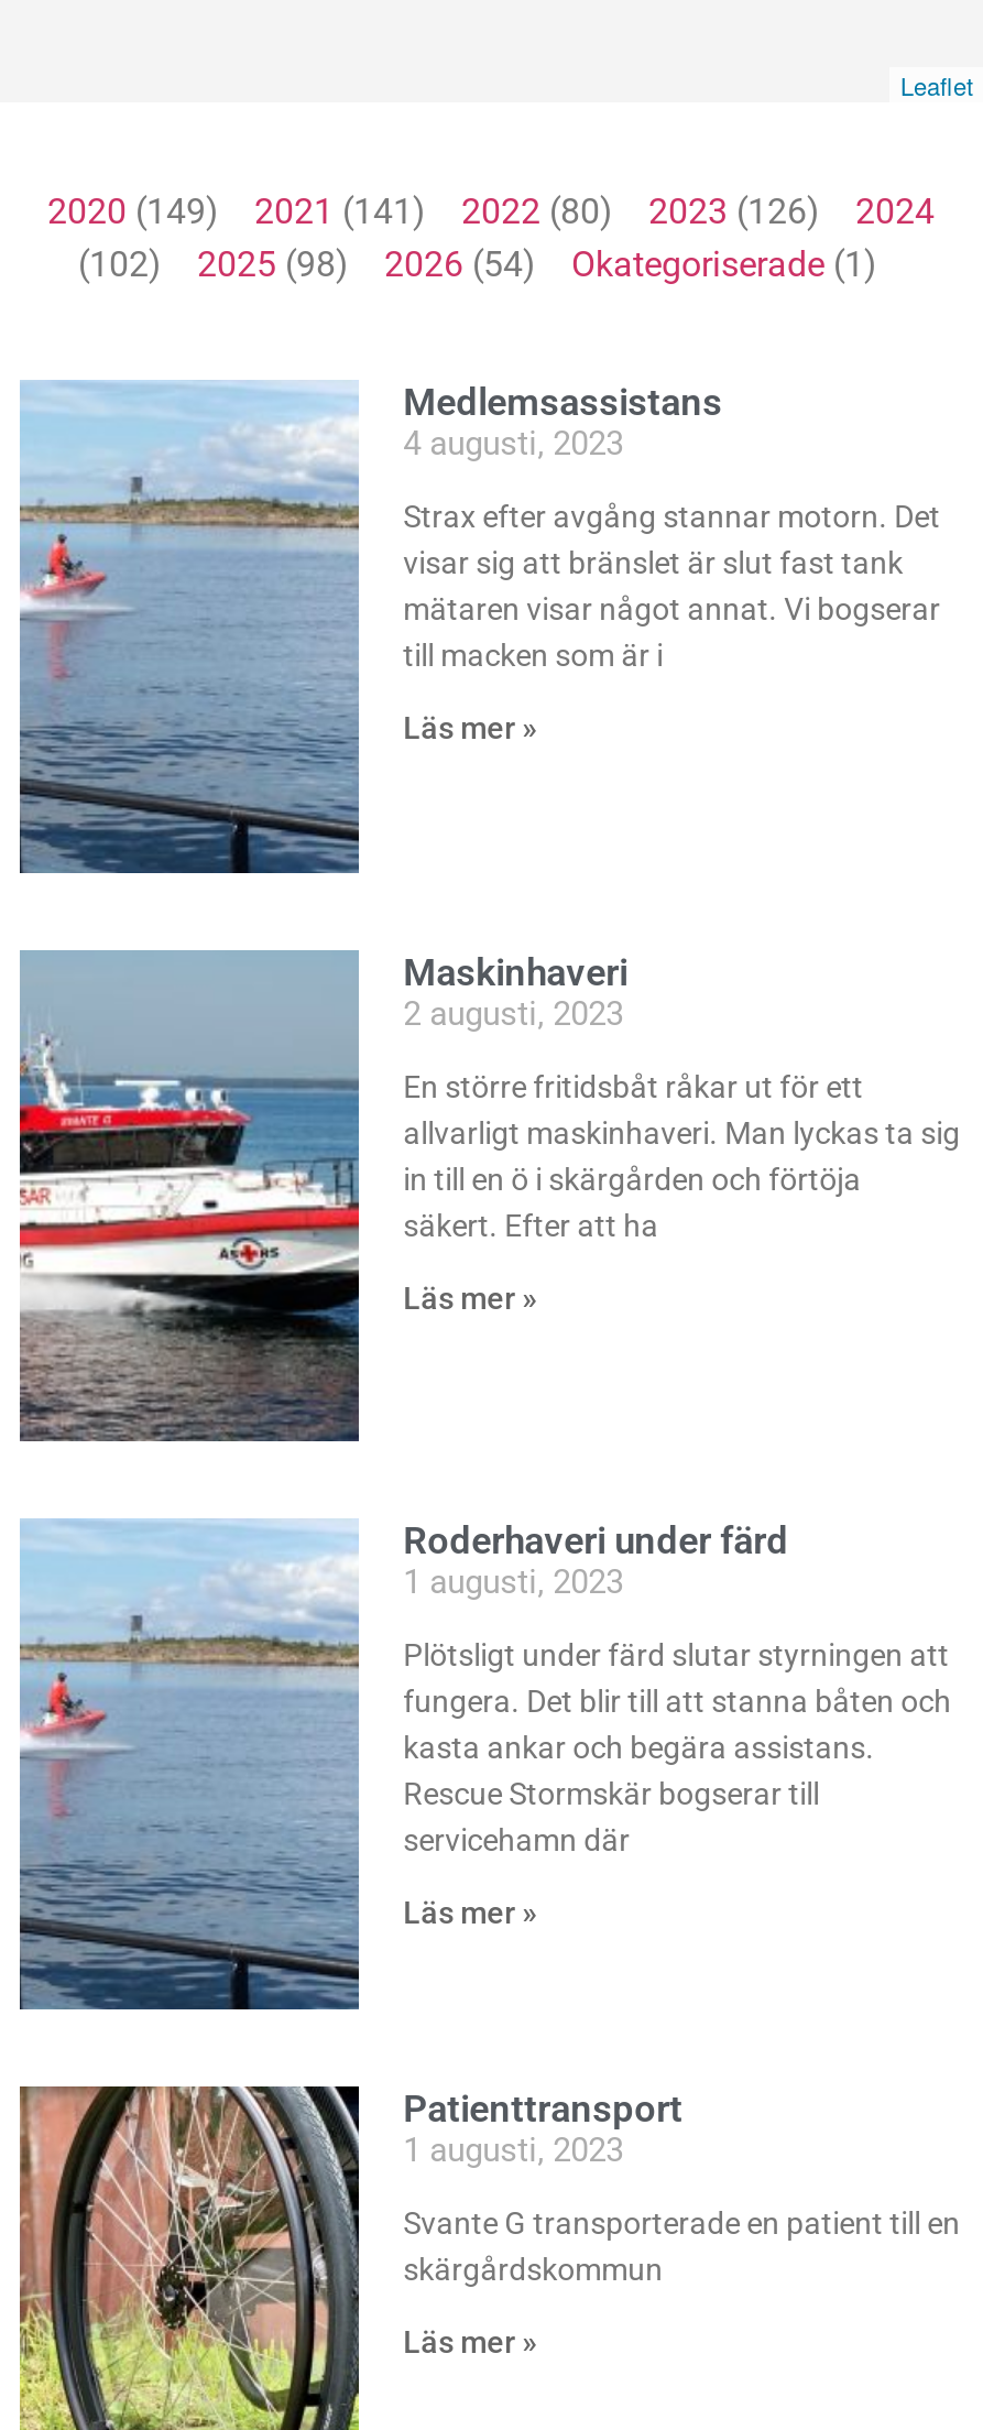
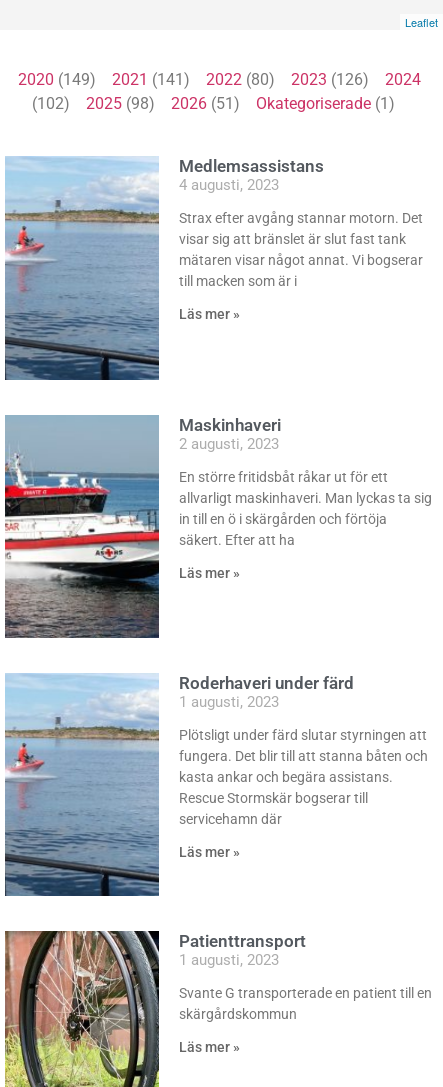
- (102) 2025 (98) 2026 (54) Okategoriserade (1)
+ (102) 2025 (98) 2026 (51) Okategoriserade (1)
